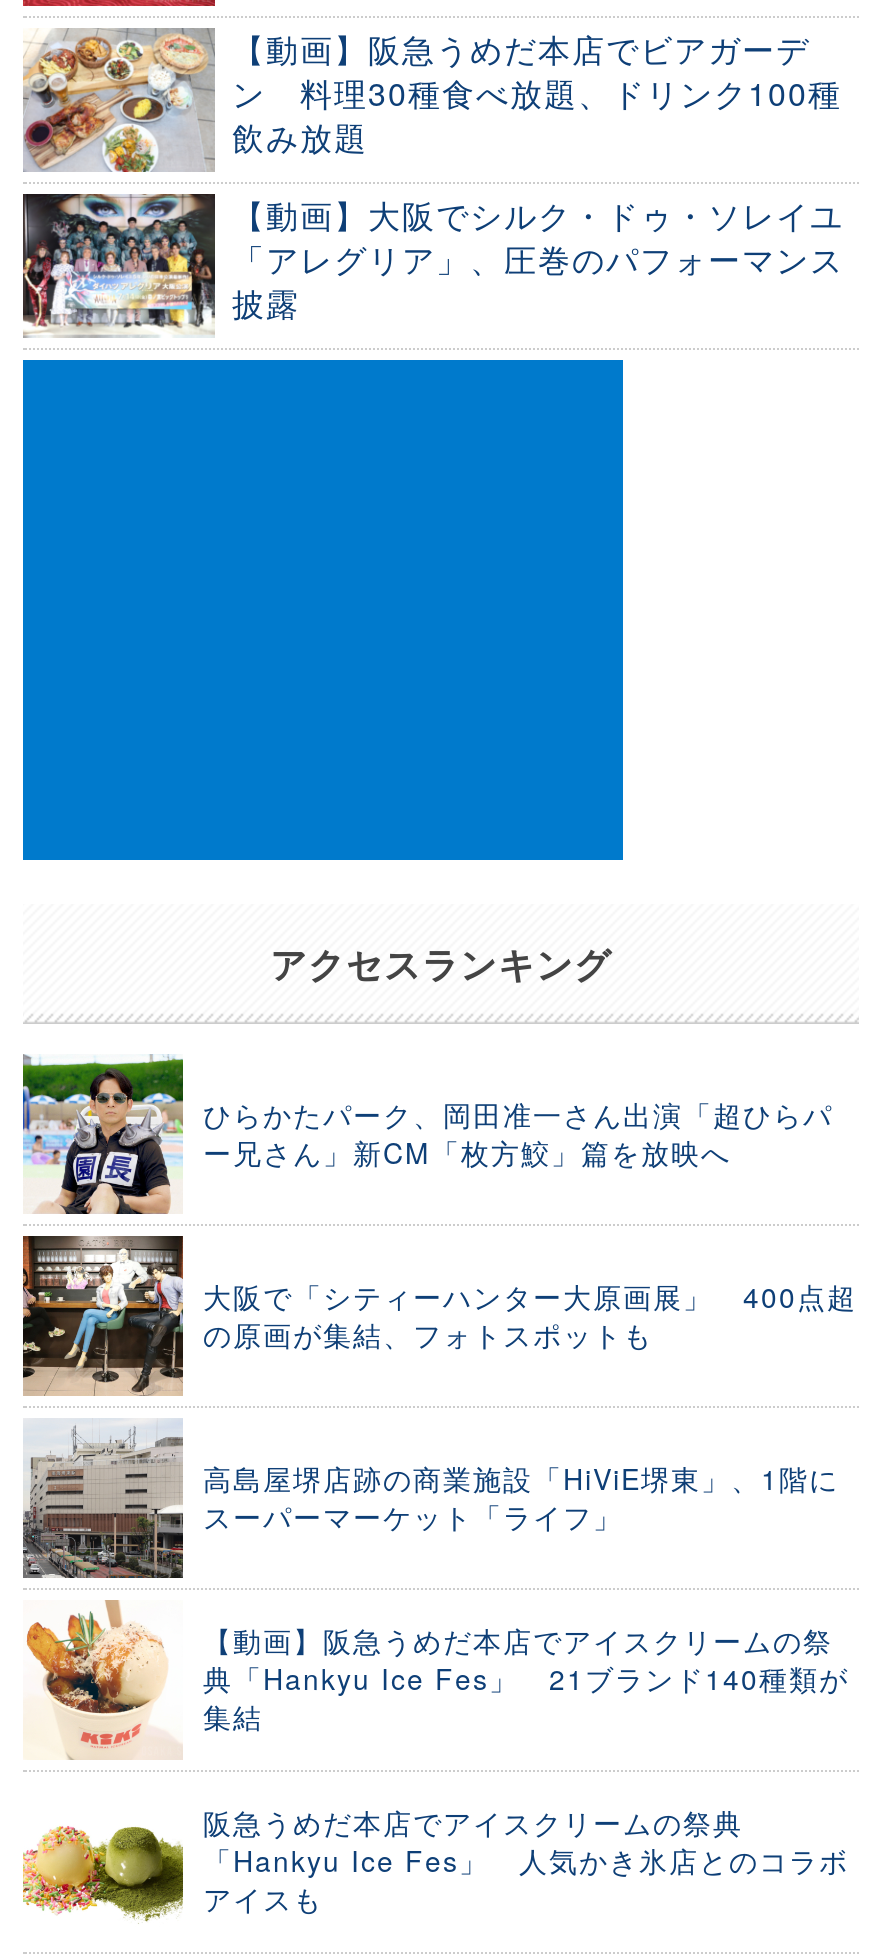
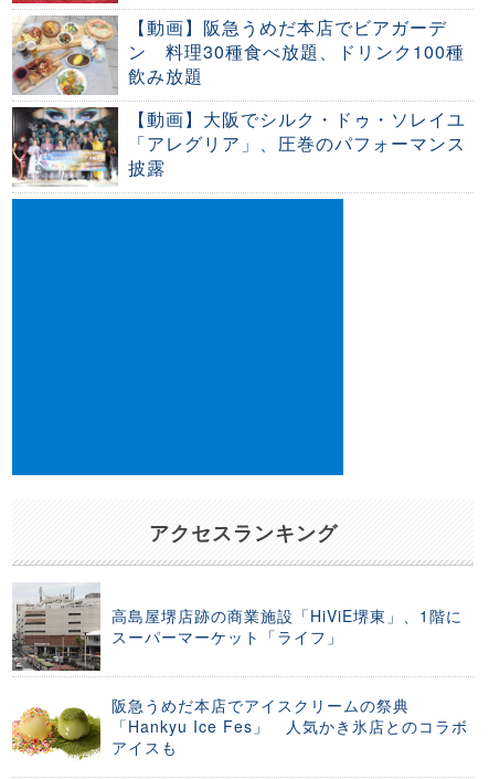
- [image]
- ひらかたパーク、岡田准一さん出演「超ひらパ
- ー兄さん」新CM「枚方鮫」篇を放映へ

- [image]
- 大阪で「シティーハンター大原画展」 400点超
- の原画が集結、フォトスポットも

- [image]
- 【動画】阪急うめだ本店でアイスクリームの祭
- 典「Hankyu Ice Fes」 21ブランド140種類が
- 集結
